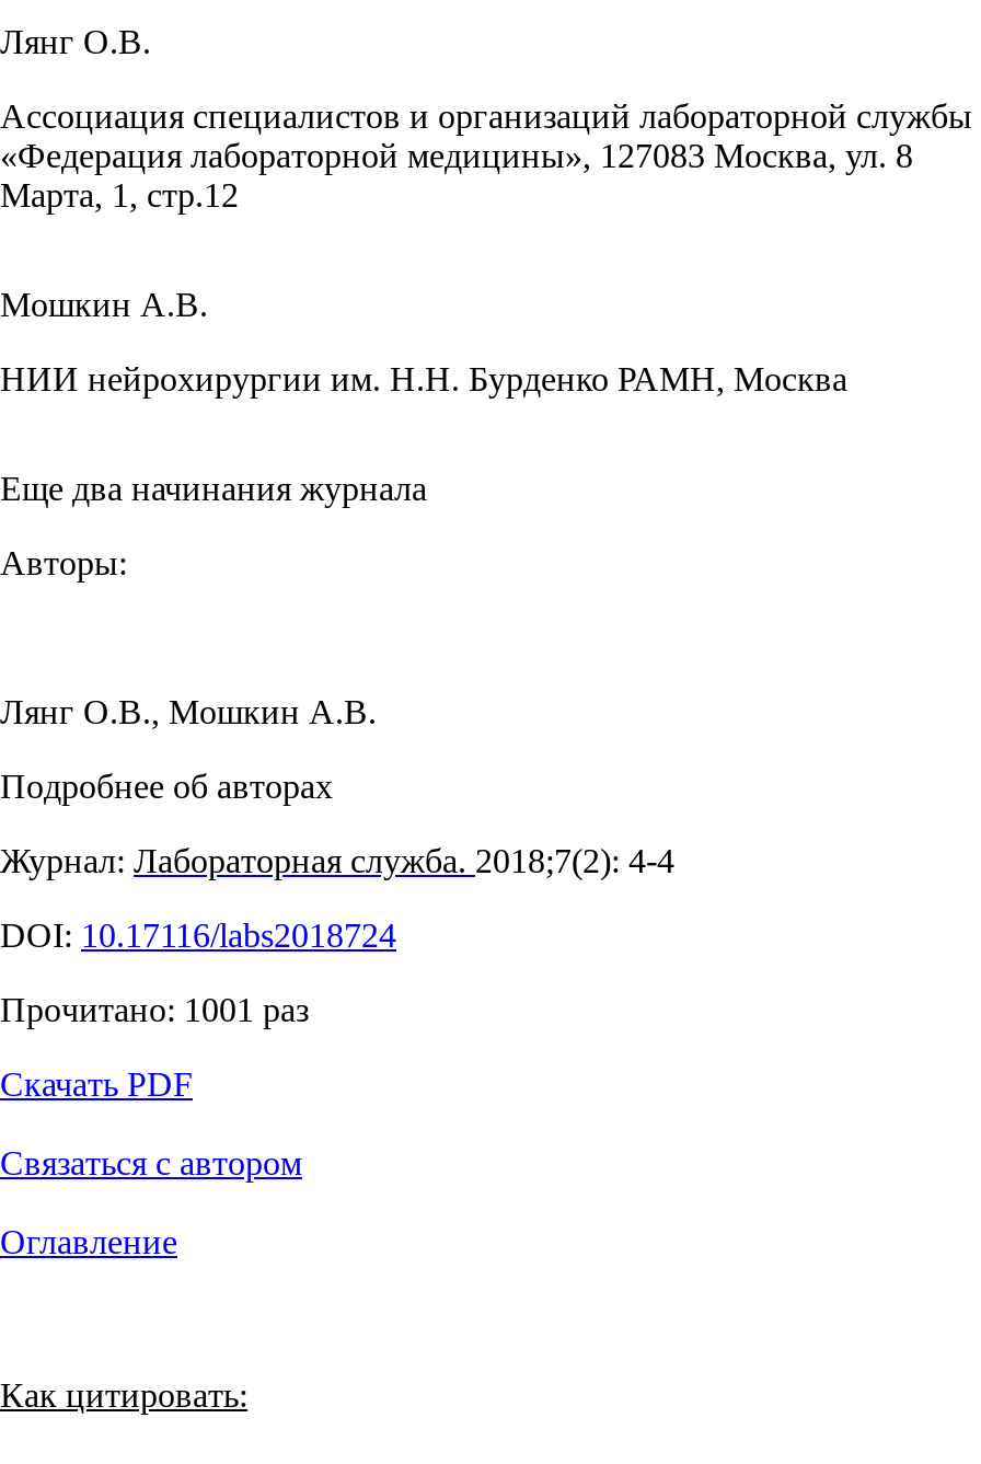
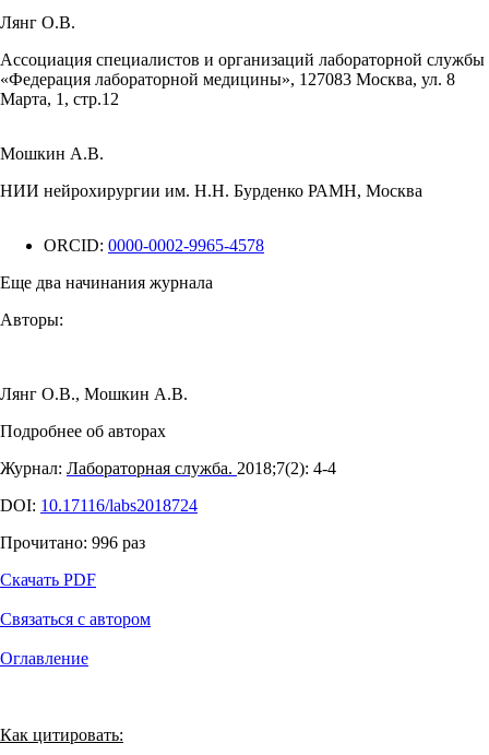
+ ORCID: 0000-0002-9965-4578

- Прочитано: 1001 раз
+ Прочитано: 996 раз
